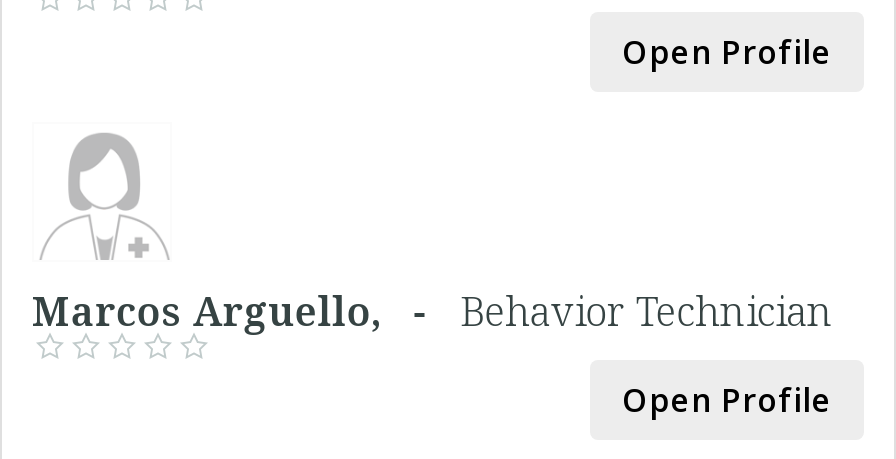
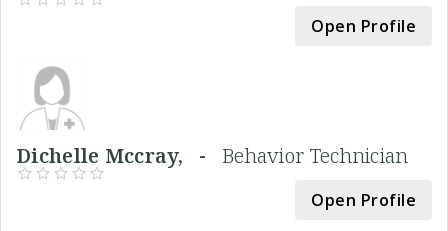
- Marcos Arguello, - Behavior Technician
+ Dichelle Mccray, - Behavior Technician
